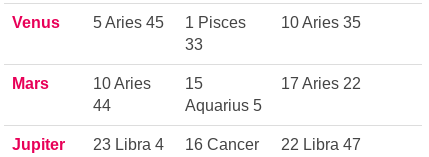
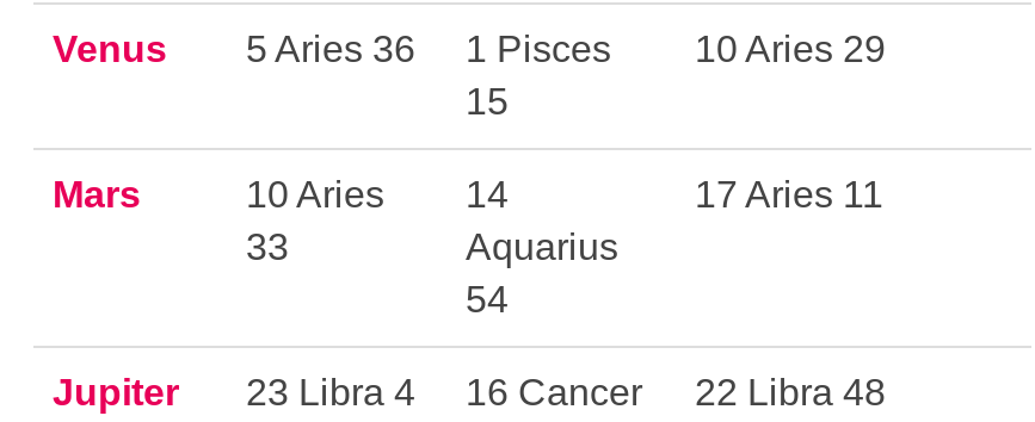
- Venus 5 Aries 45 1 Pisces
+ Venus 5 Aries 36 1 Pisces

- 10 Aries 35
+ 10 Aries 29

- 33
+ 15

- 15
- Aquarius 5
+ 14
+ Aquarius
+ 54

- 17 Aries 22
+ 17 Aries 11

- 44
+ 33

- Jupiter 23 Libra 4 16 Cancer 22 Libra 47
+ Jupiter 23 Libra 4 16 Cancer 22 Libra 48
